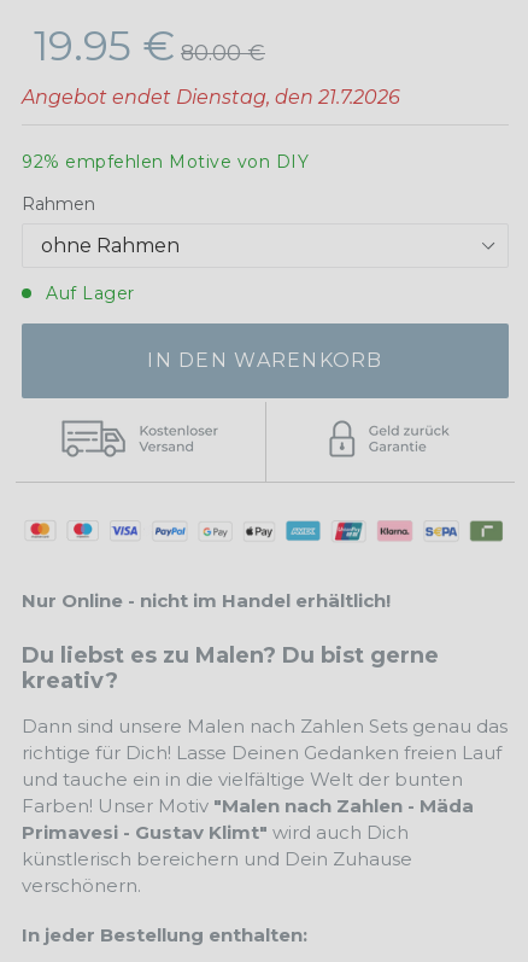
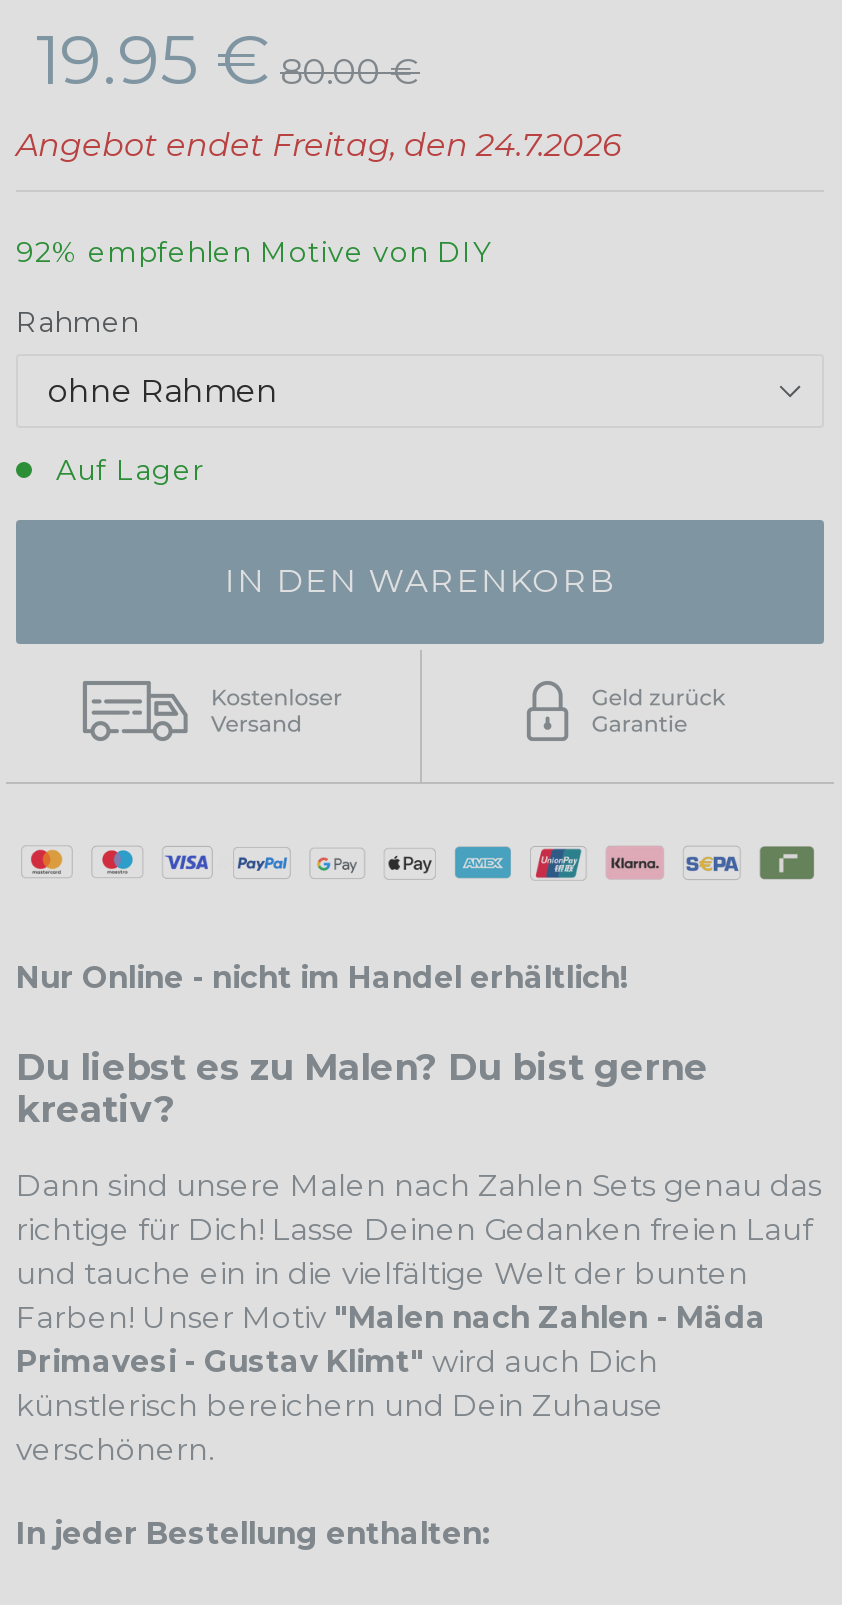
- Angebot endet Dienstag, den 21.7.2026
+ Angebot endet Freitag, den 24.7.2026
